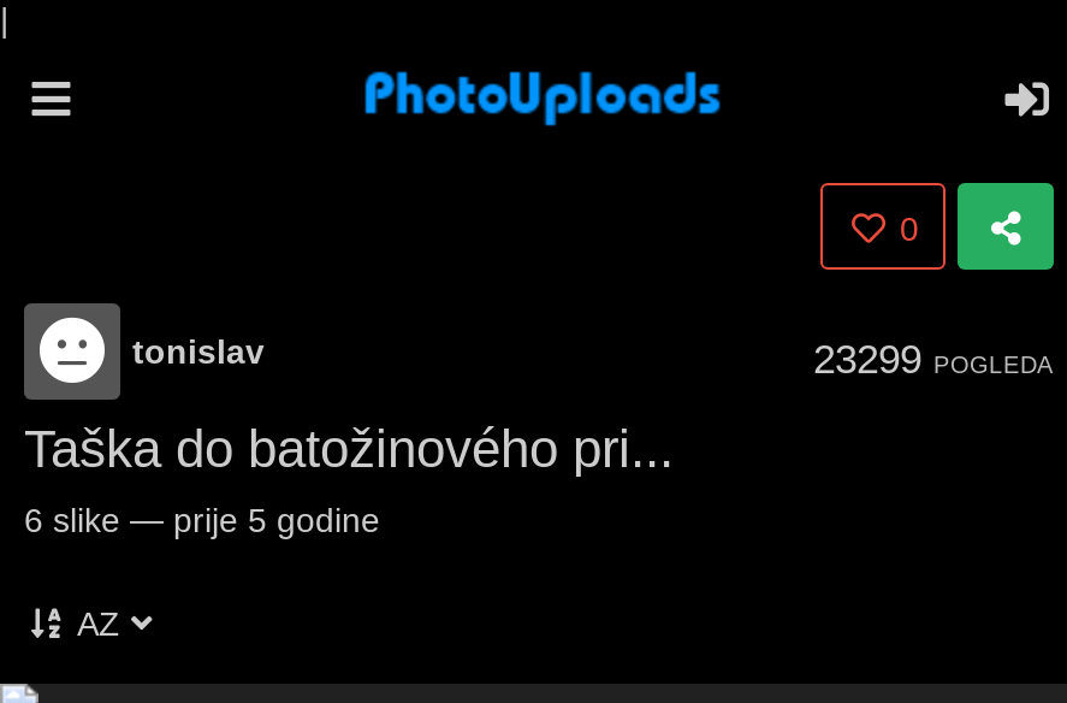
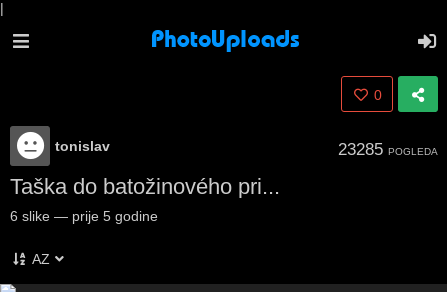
- 23299 POGLEDA
+ 23285 POGLEDA
